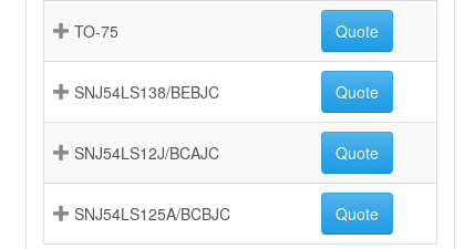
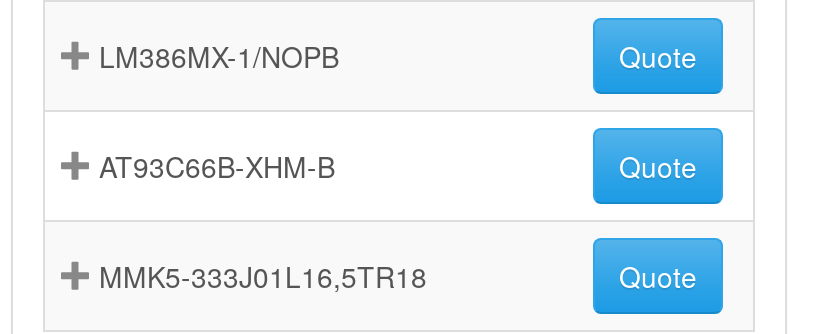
- TO-75
+ LM386MX-1/NOPB

- SNJ54LS138/BEBJC
+ AT93C66B-XHM-B

- SNJ54LS12J/BCAJC
- Quote
- SNJ54LS125A/BCBJC
+ MMK5-333J01L16,5TR18
